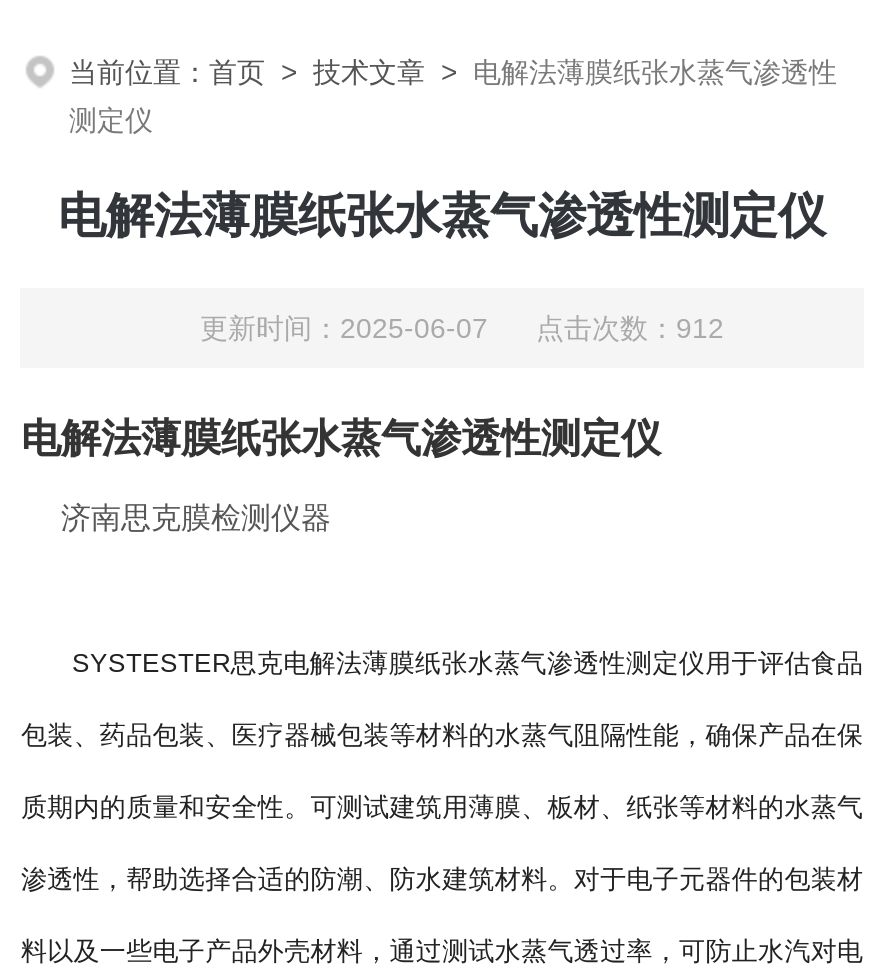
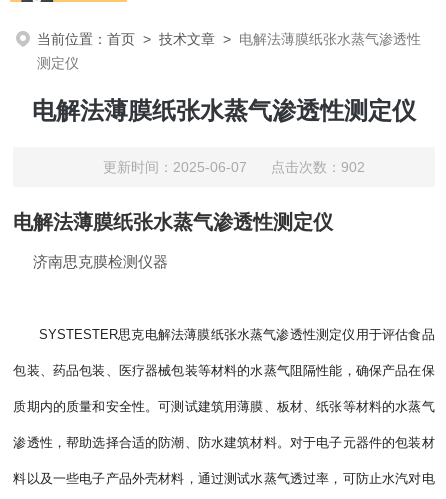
- 更新时间：2025-06-07 点击次数：912
+ 更新时间：2025-06-07 点击次数：902
